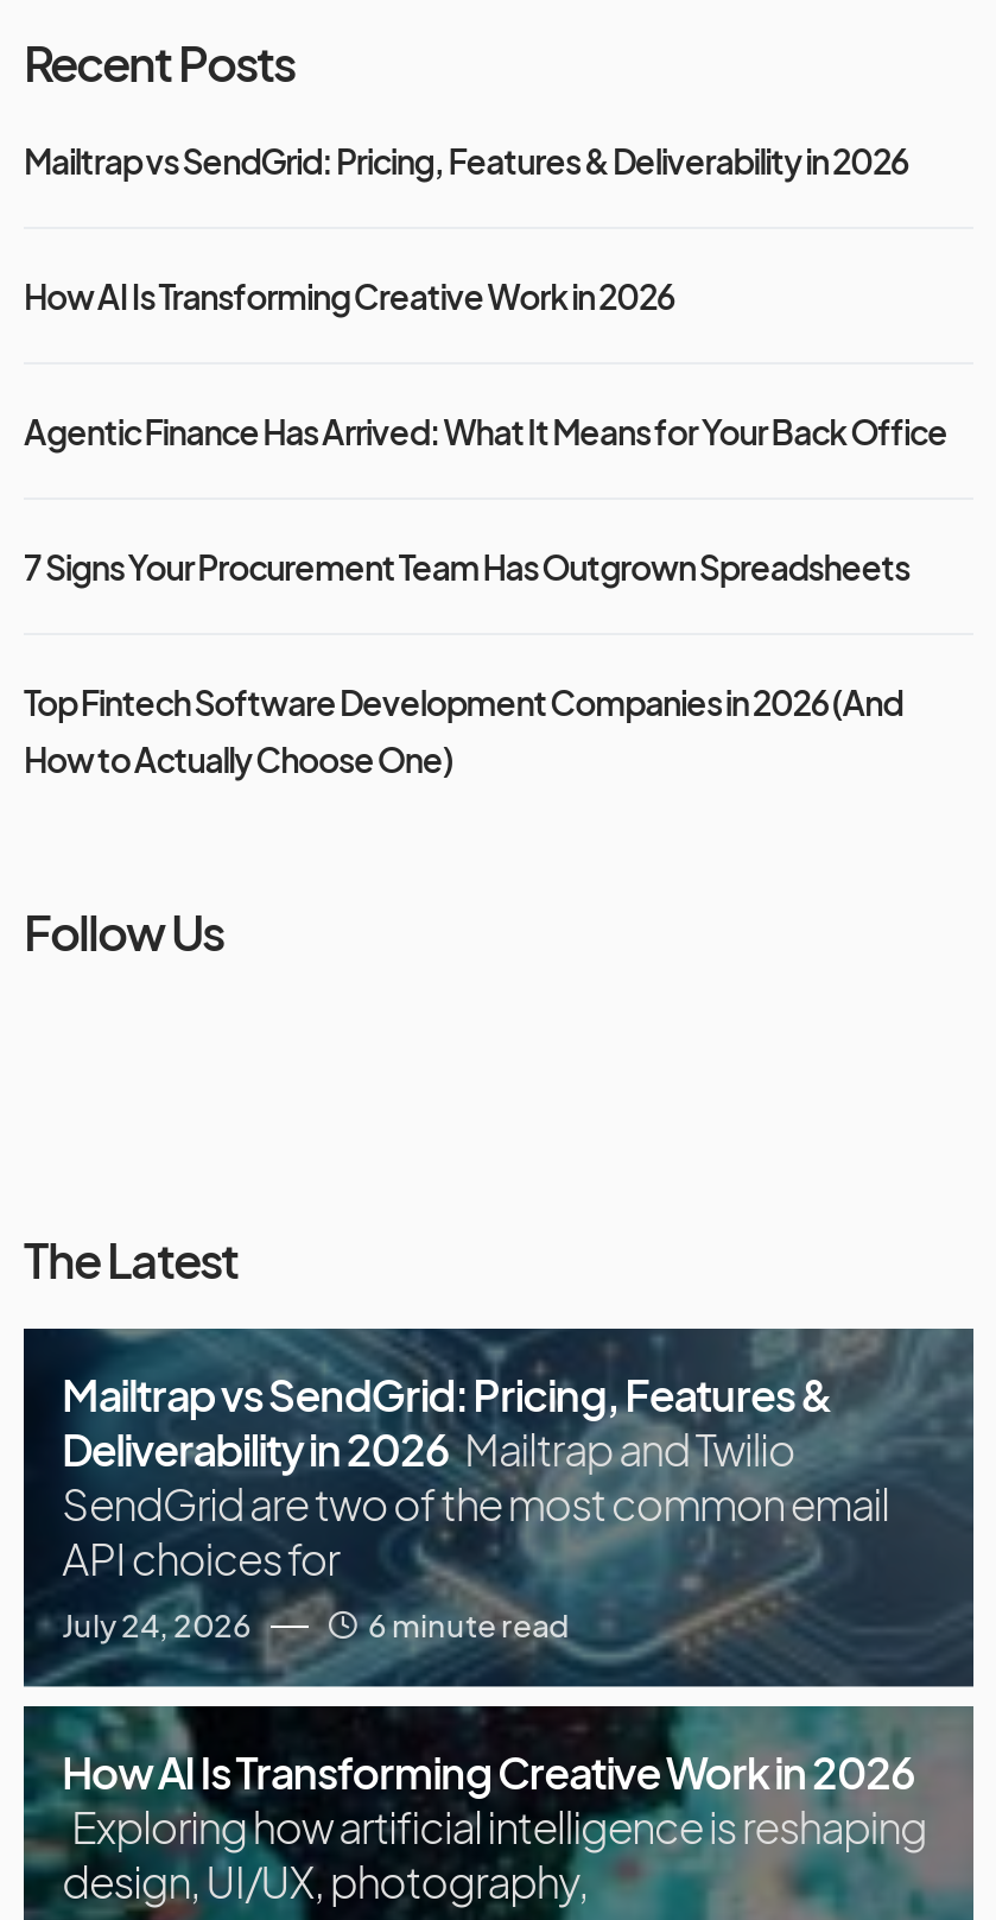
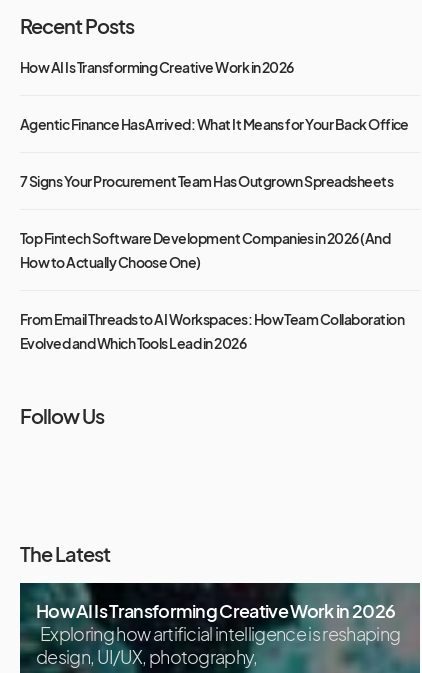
- Mailtrap vs SendGrid: Pricing, Features & Deliverability in 2026

+ From Email Threads to AI Workspaces: How Team Collaboration
+ Evolved and Which Tools Lead in 2026

moved down: Follow Us | The Latest

- [image]
- Mailtrap vs SendGrid: Pricing, Features &
- Deliverability in 2026 Mailtrap and Twilio
- SendGrid are two of the most common email
- API choices for
- July 24, 2026
- 6 minute read
